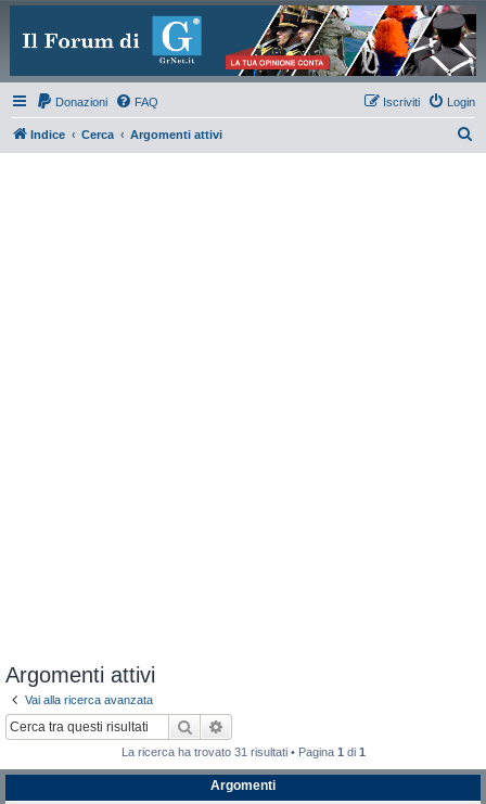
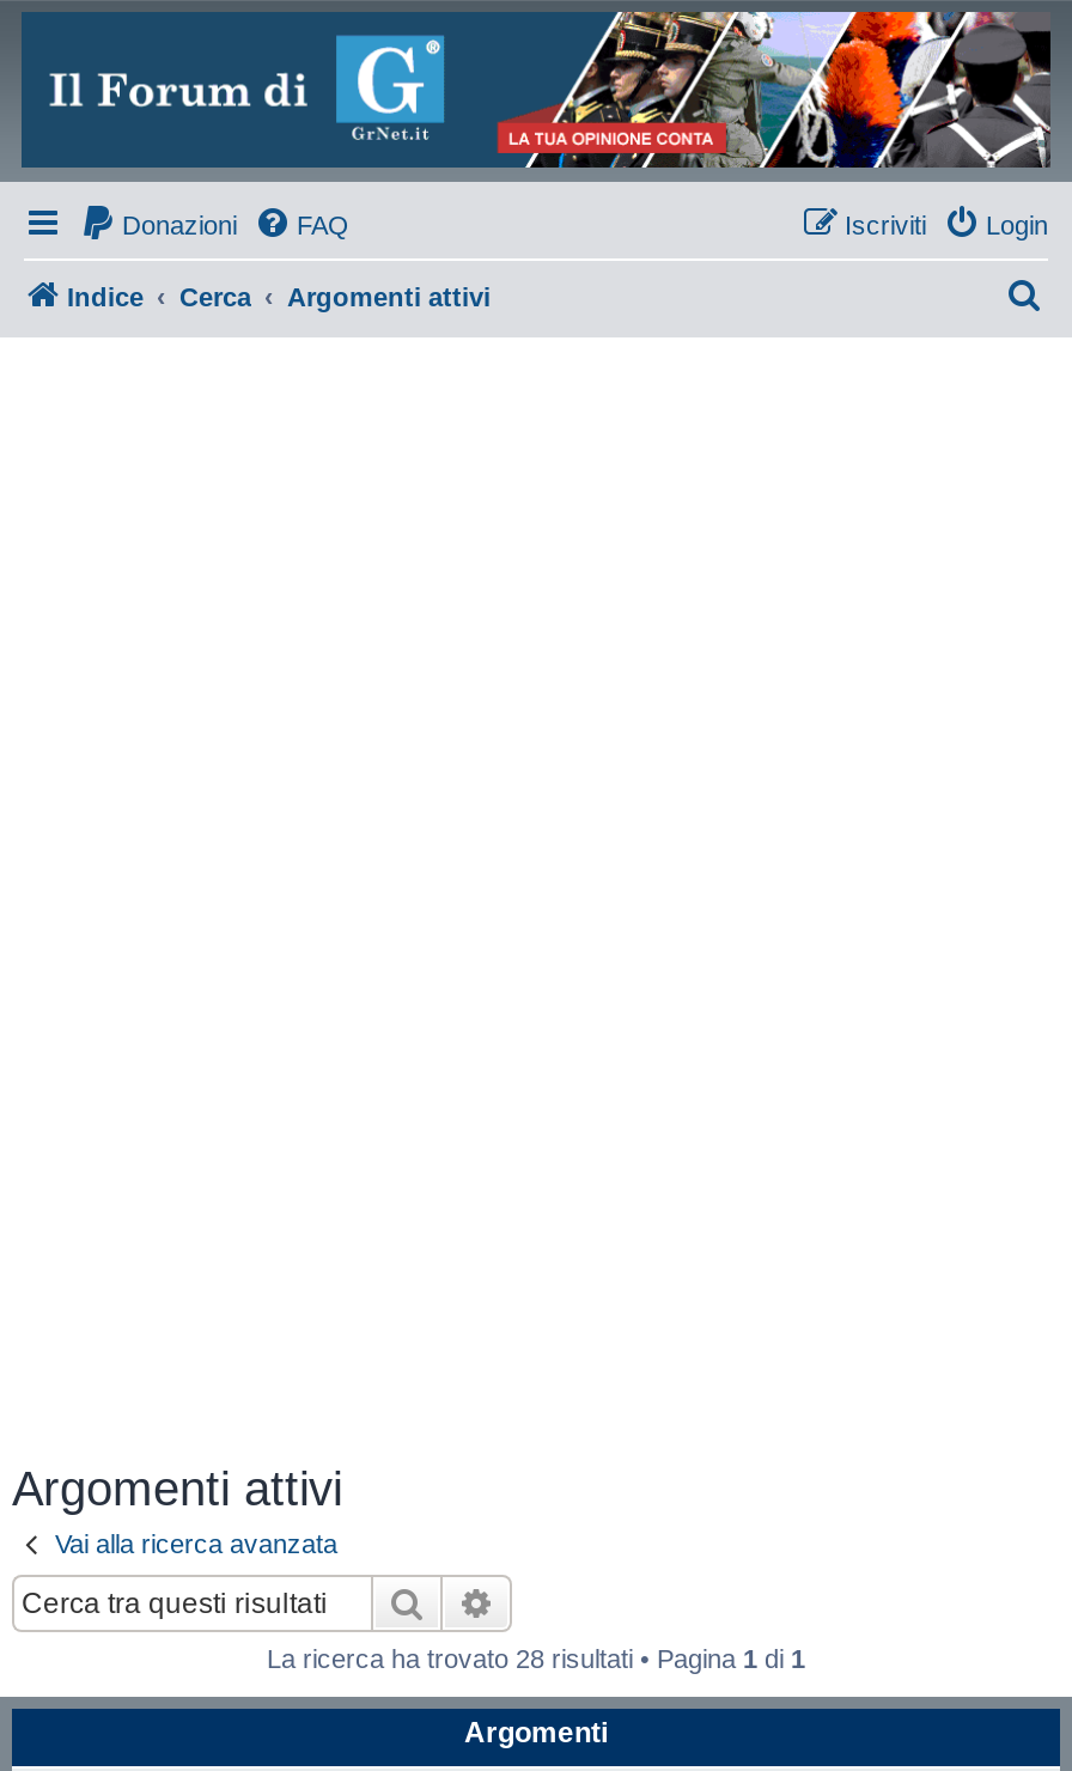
- La ricerca ha trovato 31 risultati • Pagina 1 di 1
+ La ricerca ha trovato 28 risultati • Pagina 1 di 1
